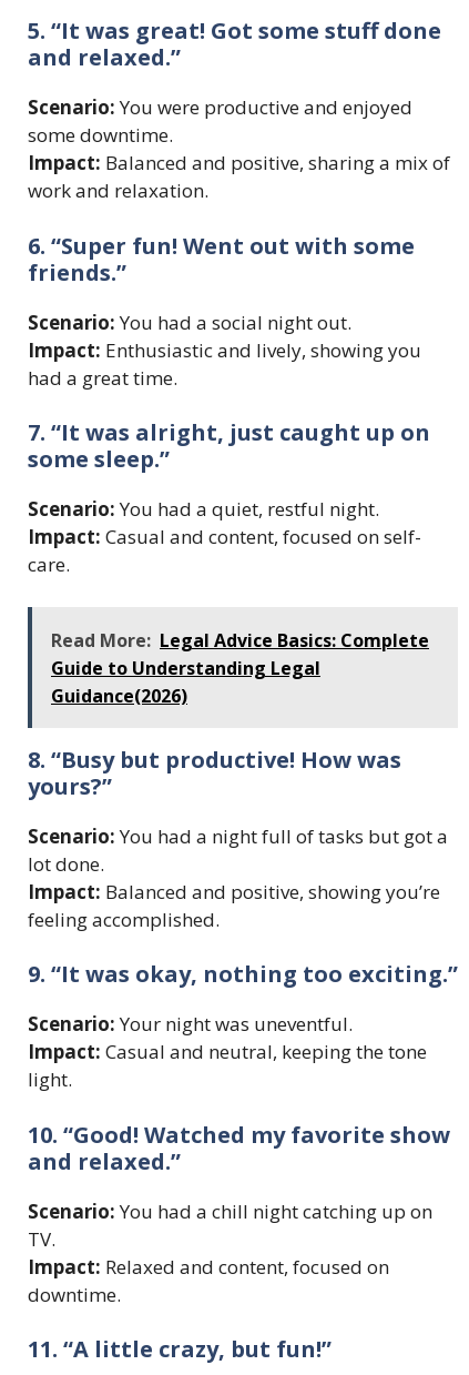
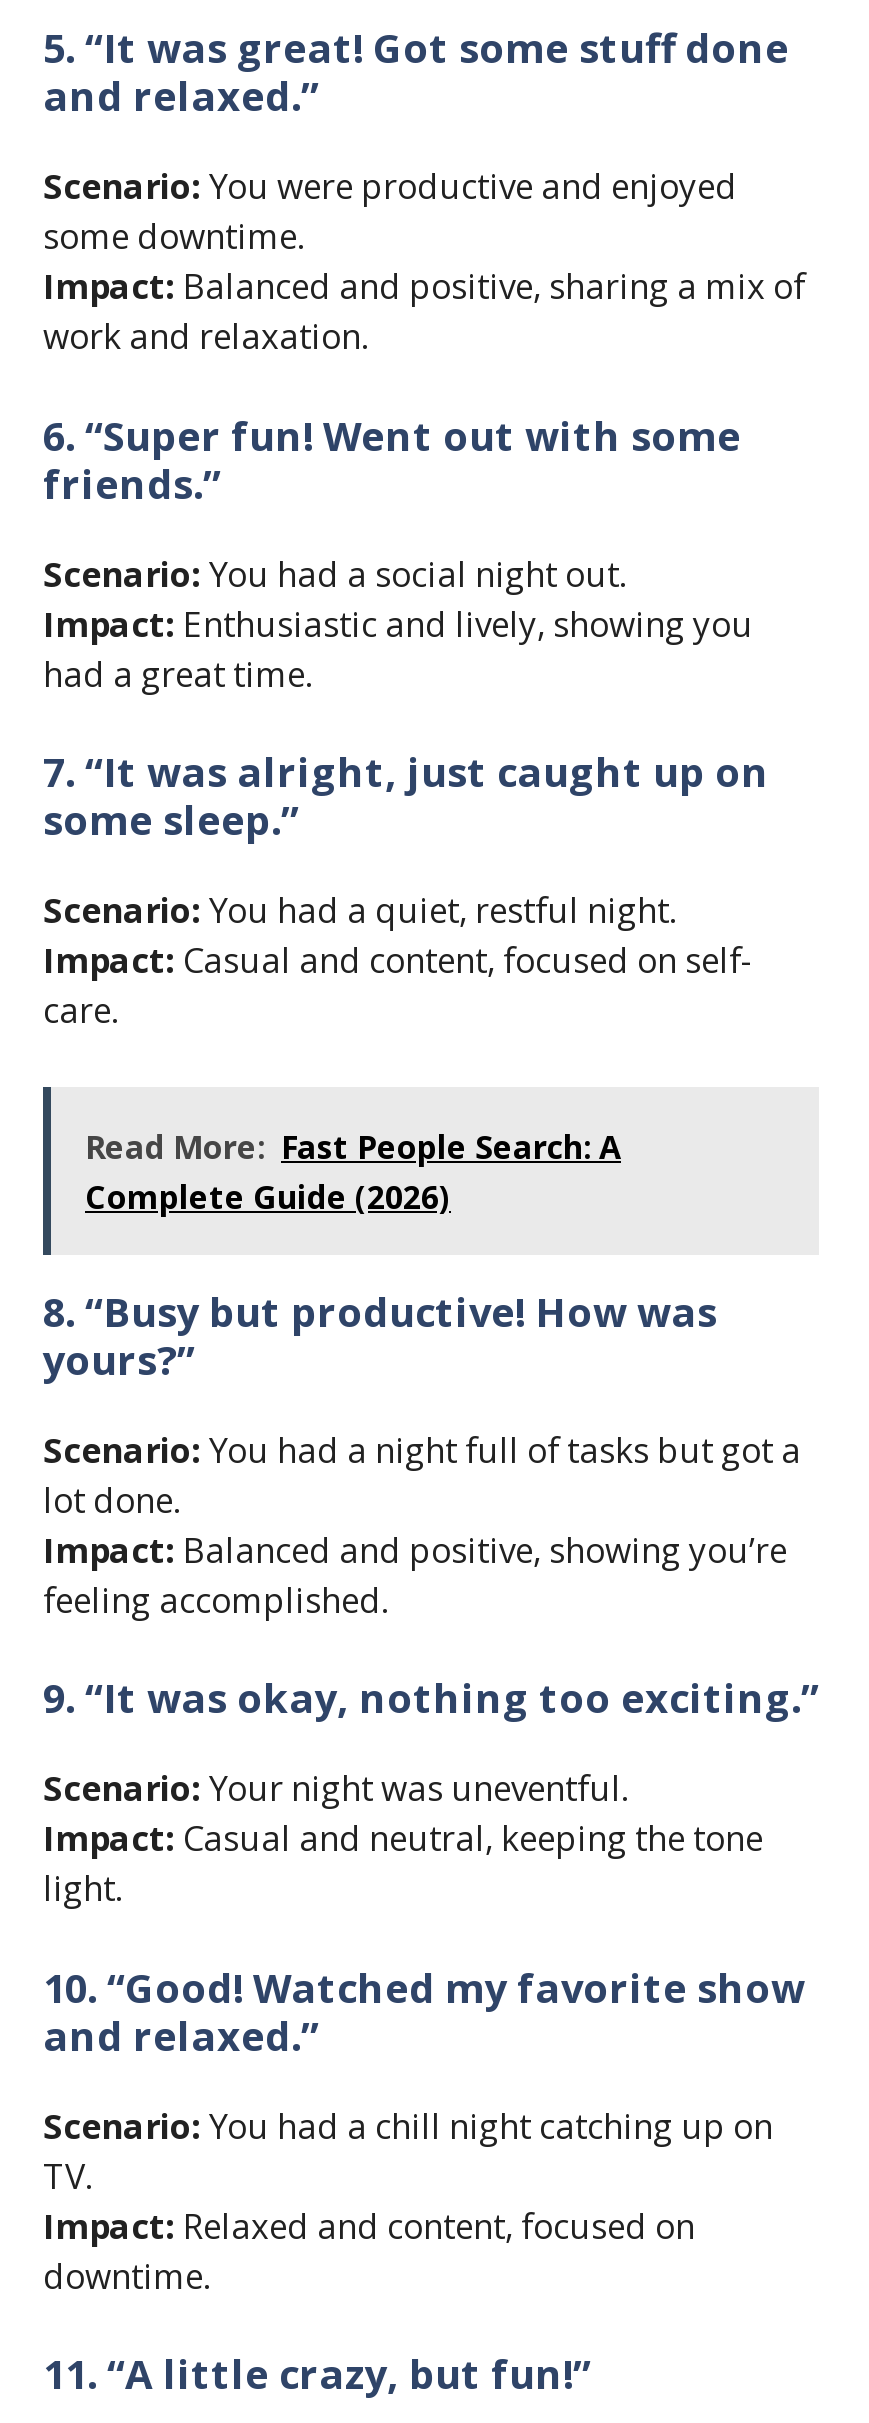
- Read More: Legal Advice Basics: Complete
- Guide to Understanding Legal
- Guidance(2026)
+ Read More: Fast People Search: A
+ Complete Guide (2026)
